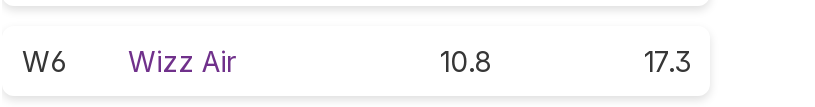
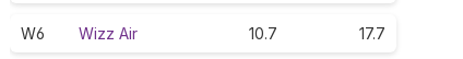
- 10.8
+ 10.7

- 17.3
+ 17.7
